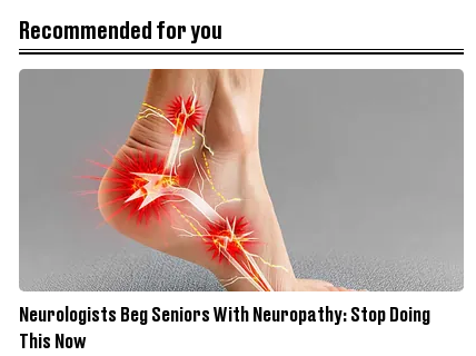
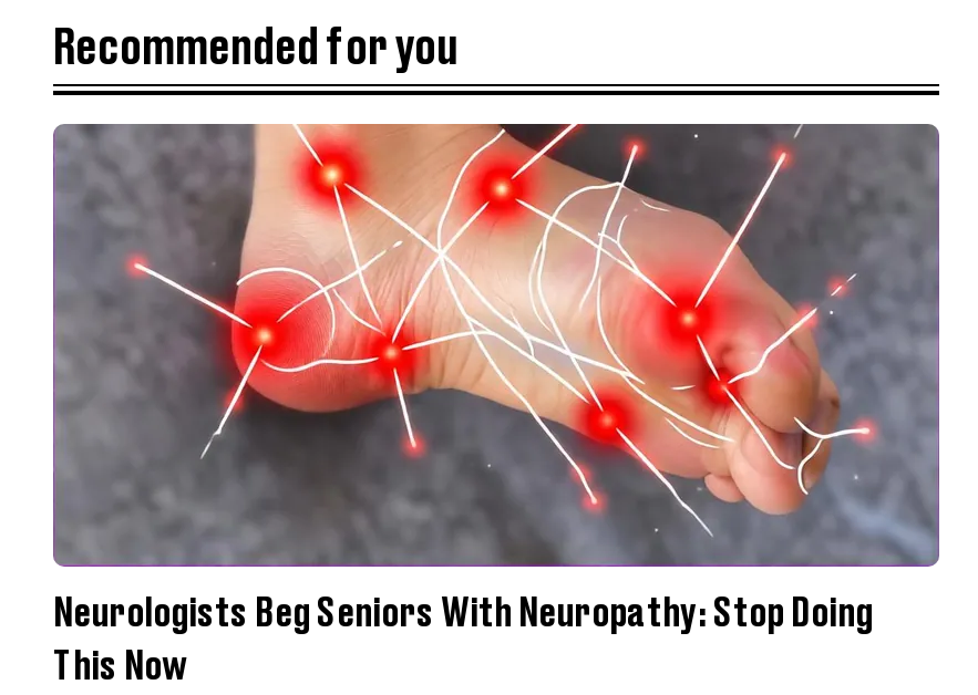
- [image]
+ [image]
